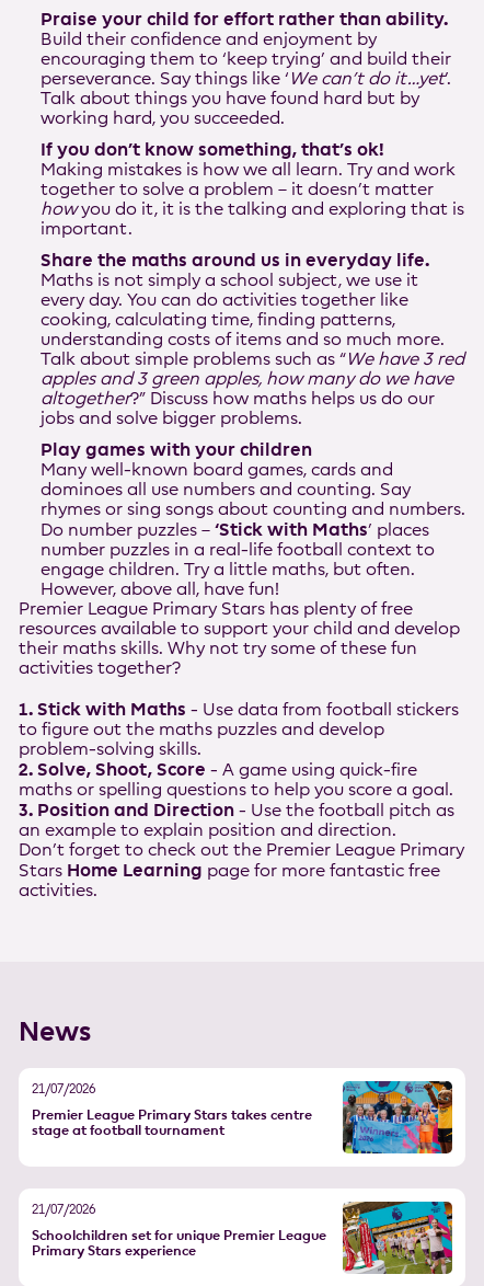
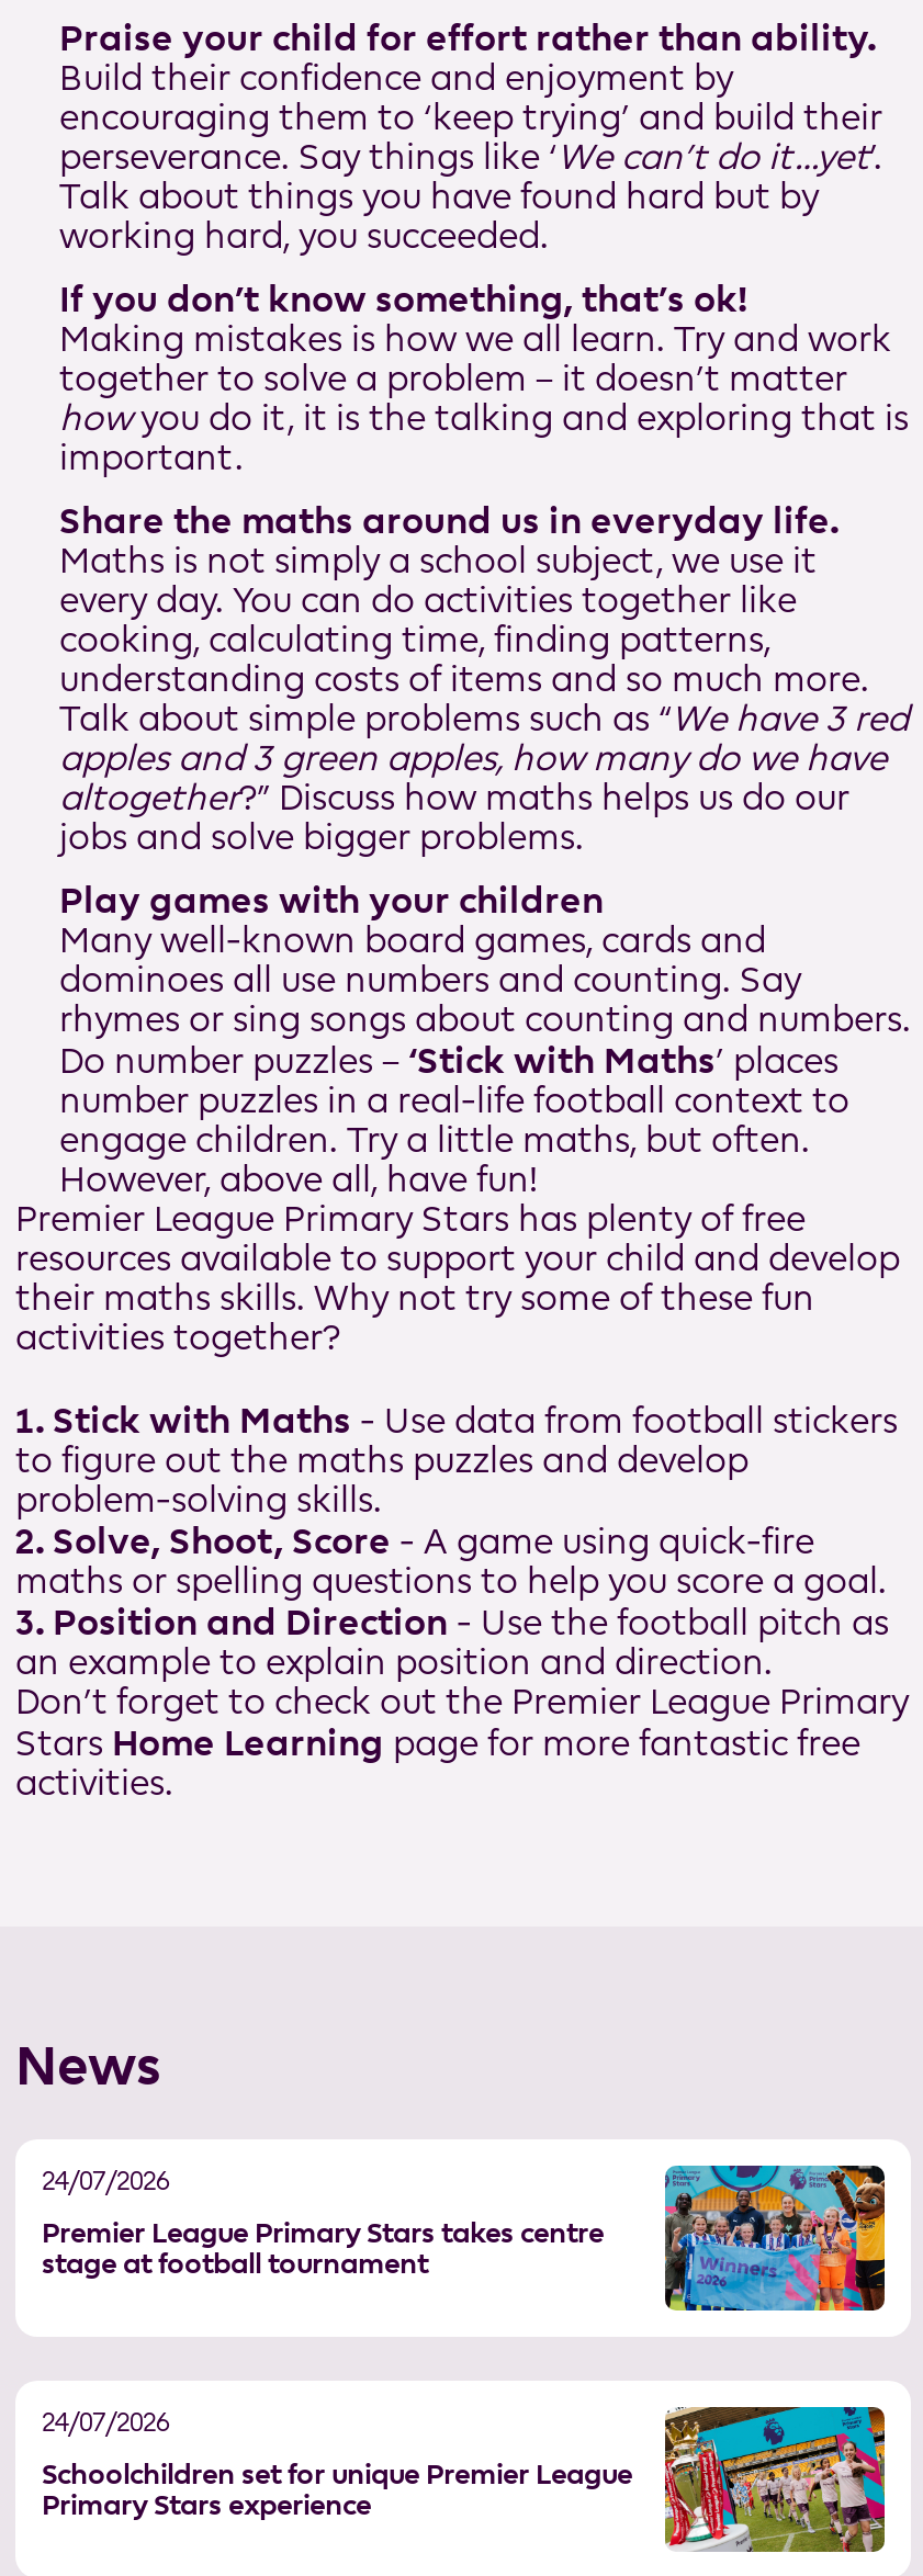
- 21/07/2026
+ 24/07/2026

- 21/07/2026
+ 24/07/2026
